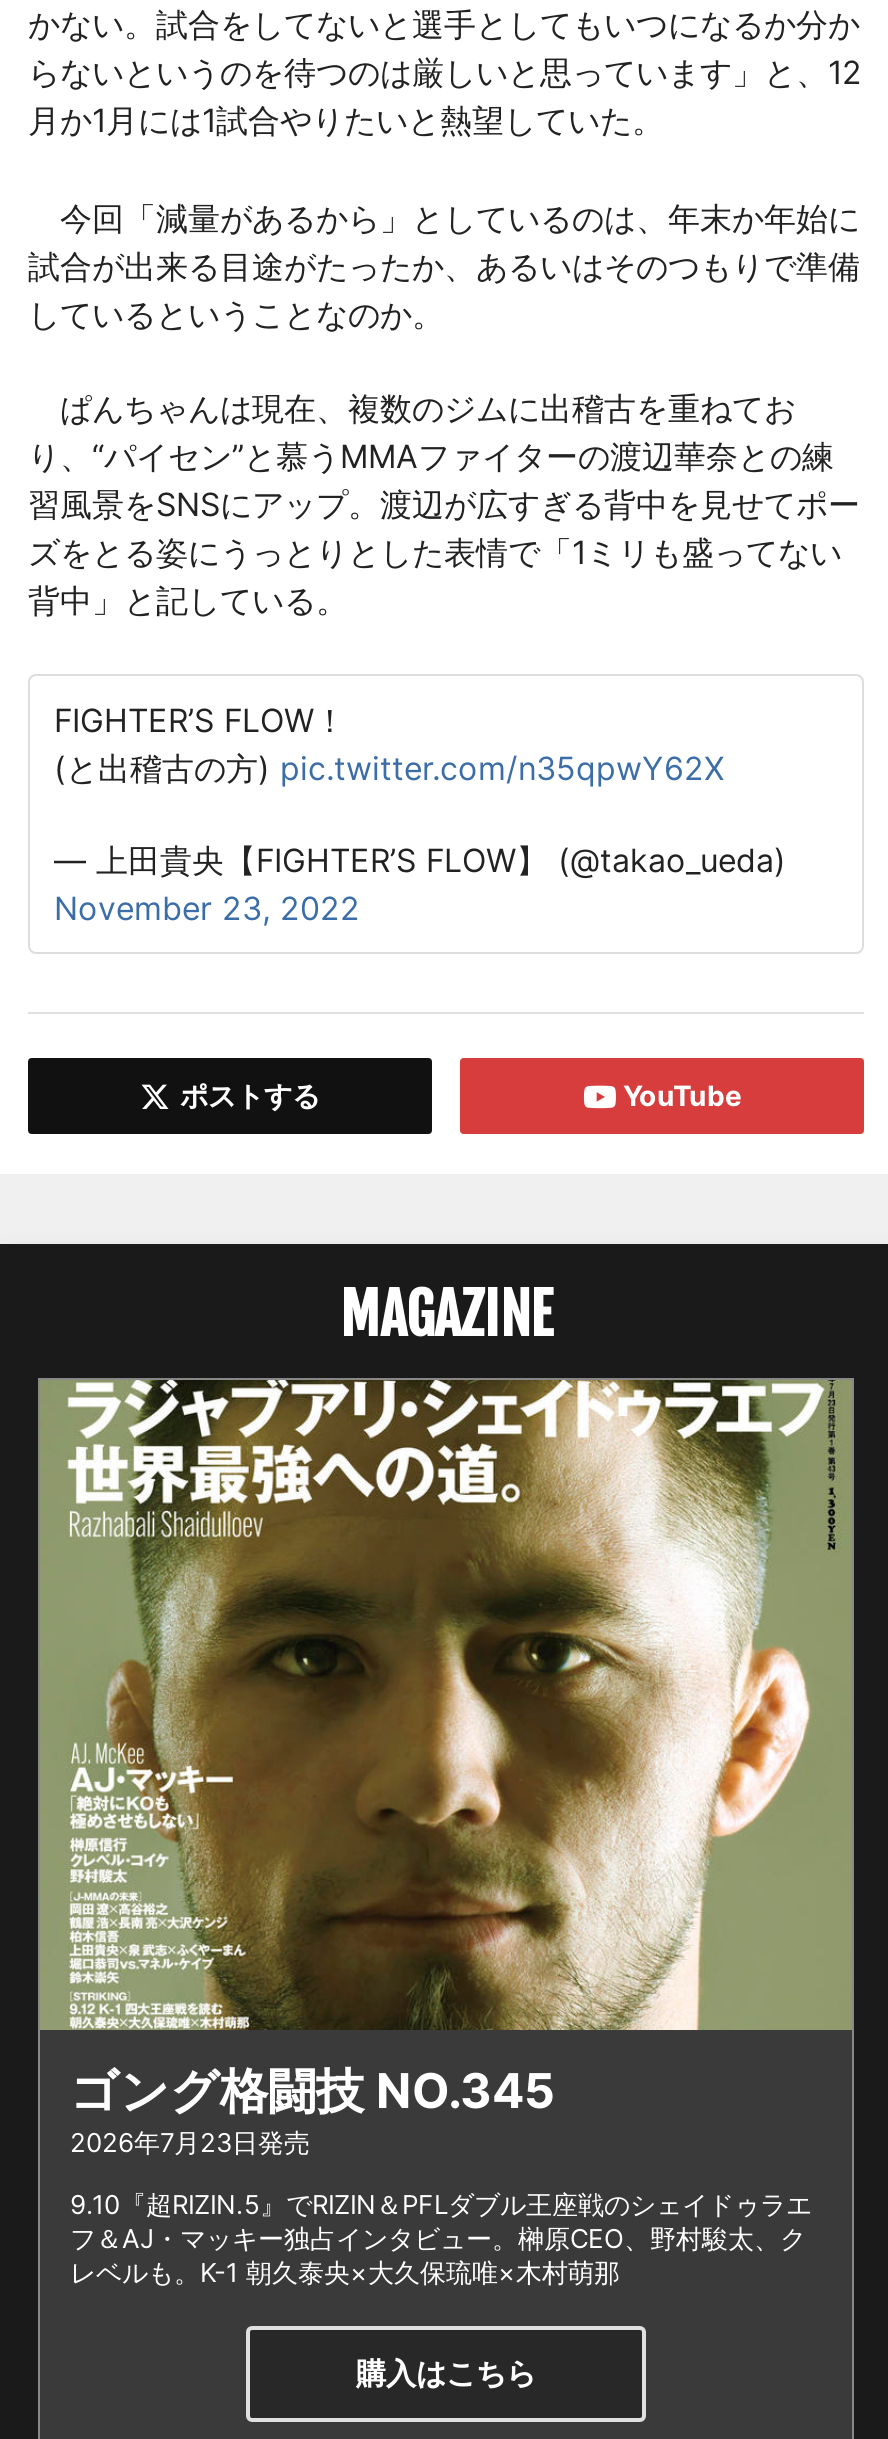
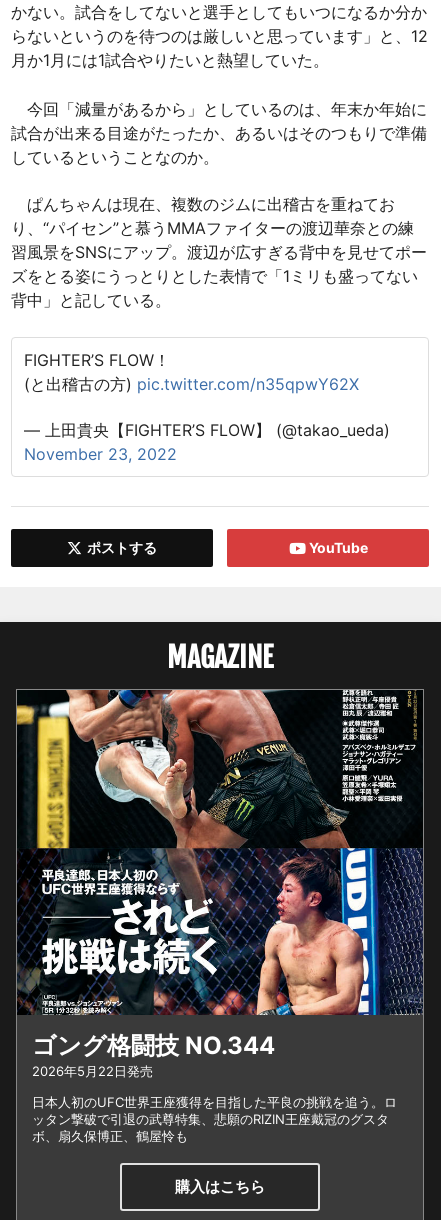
- [image]
- ゴング格闘技 NO.345
- 2026年7月23日発売
+ [image]
+ ゴング格闘技 NO.344
+ 2026年5月22日発売

- 9.10『超RIZIN.5』でRIZIN＆PFLダブル王座戦のシェイドゥラエ
- フ＆AJ・マッキー独占インタビュー。榊原CEO、野村駿太、ク
- レベルも。K-1 朝久泰央×大久保琉唯×木村萌那
+ 日本人初のUFC世界王座獲得を目指した平良の挑戦を追う。ロ
+ ッタン撃破で引退の武尊特集、悲願のRIZIN王座戴冠のグスタ
+ ボ、扇久保博正、鶴屋怜も
